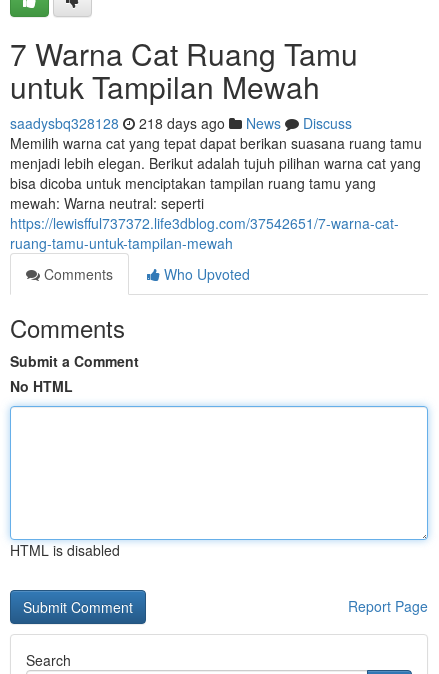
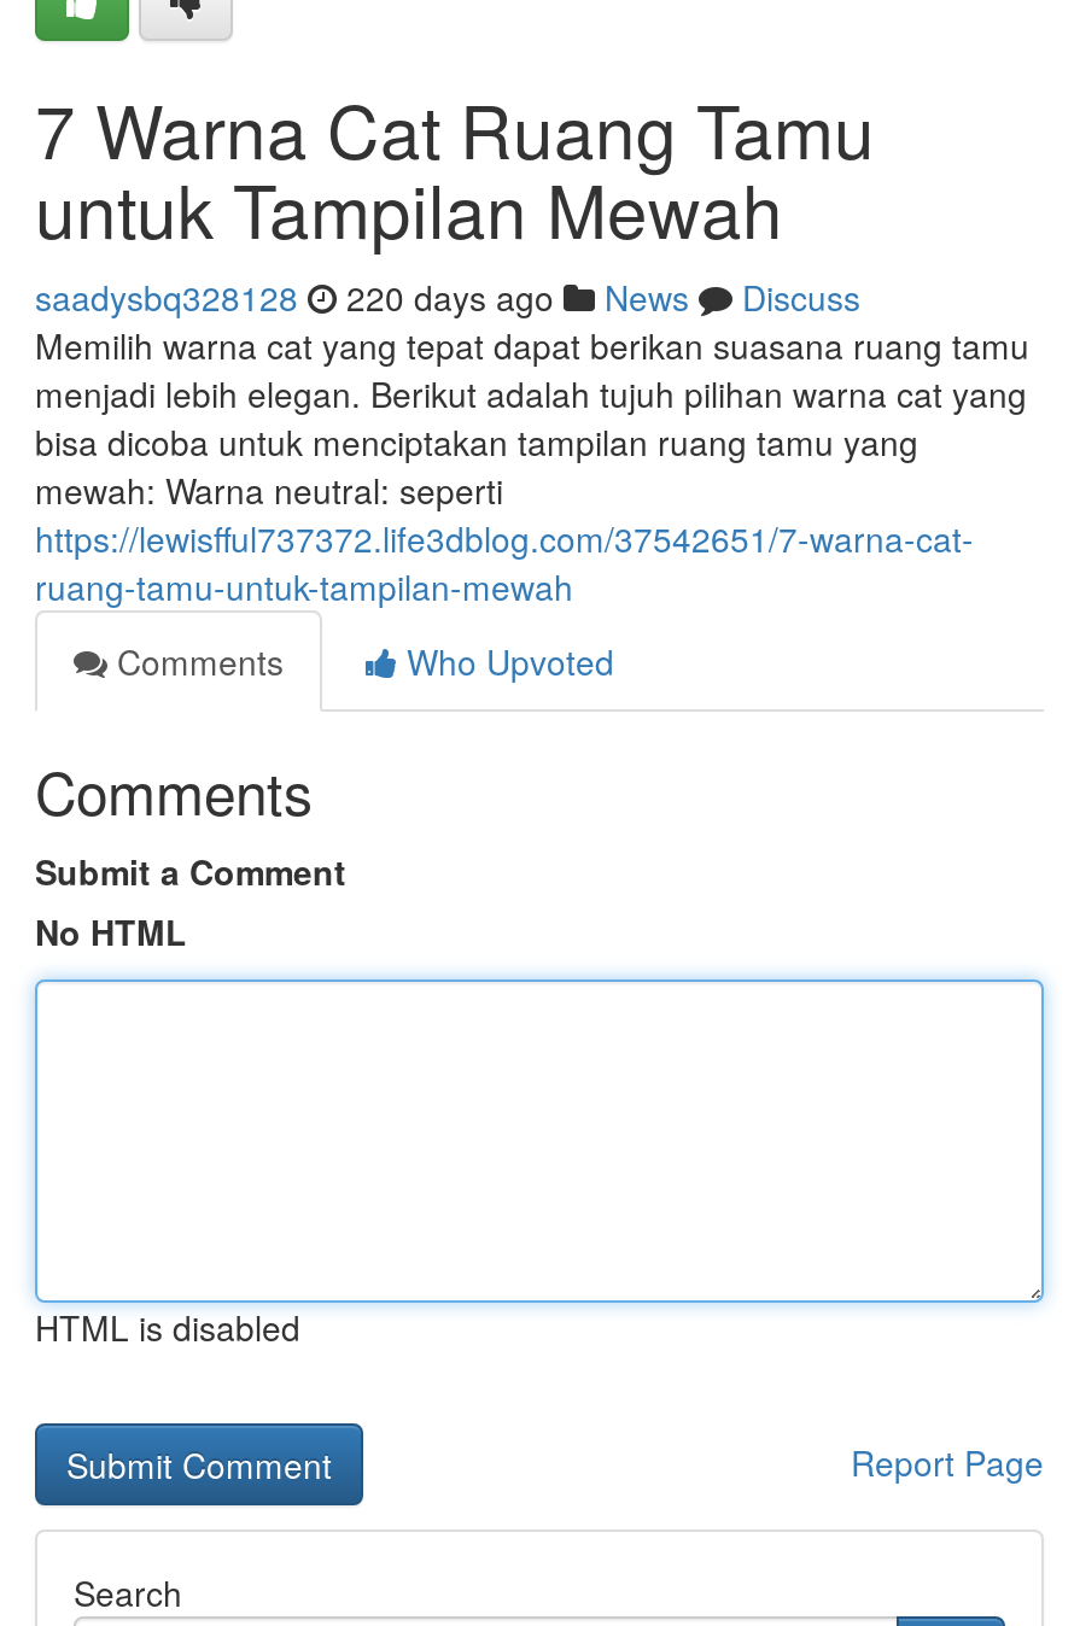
- saadysbq328128 218 days ago News Discuss
+ saadysbq328128 220 days ago News Discuss
